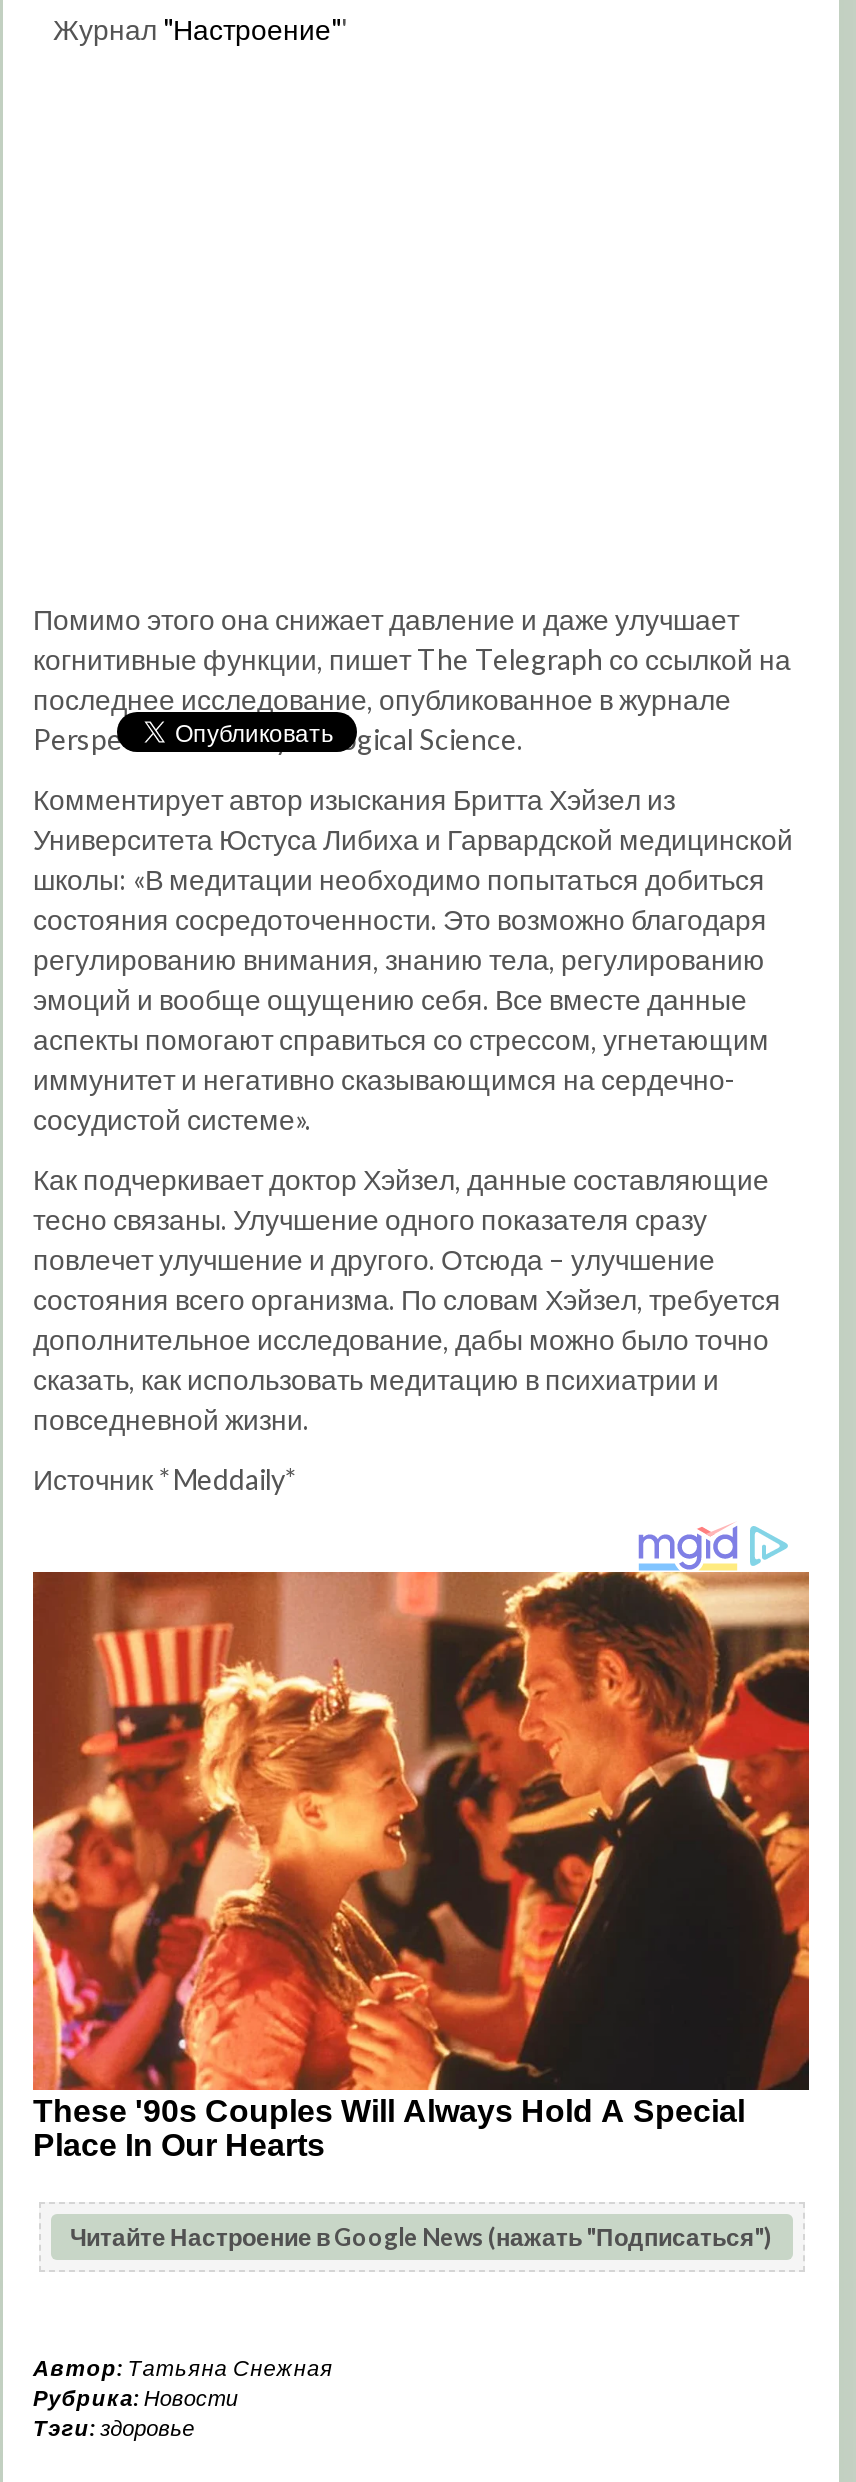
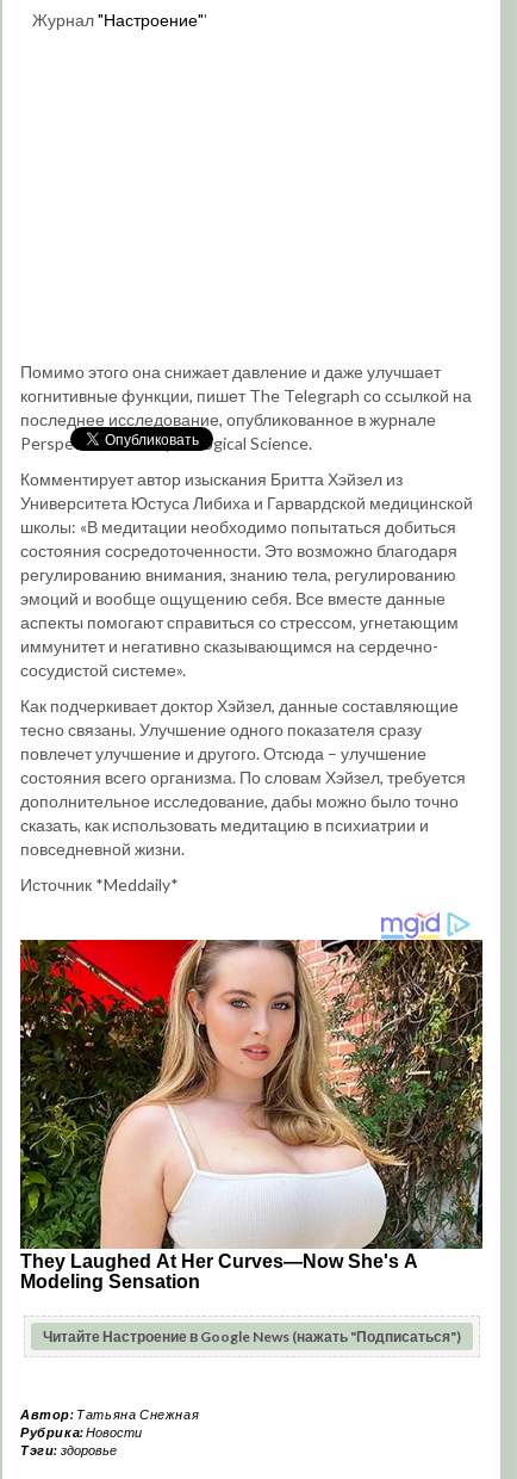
- [image]
+ [image]
